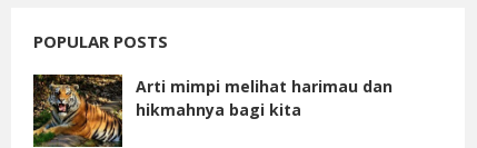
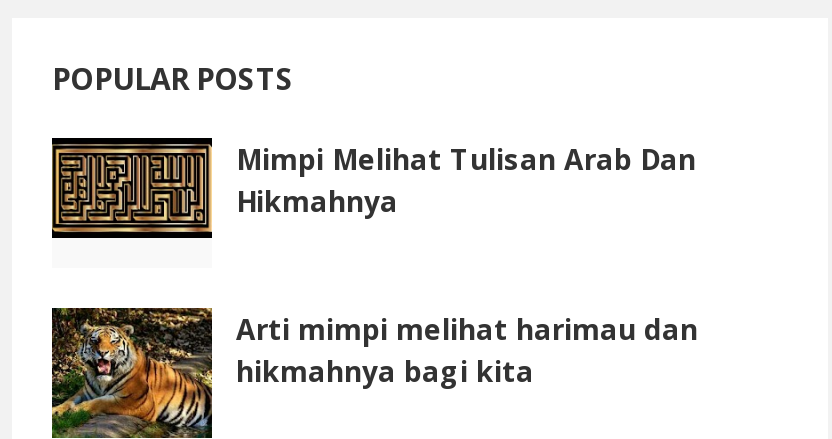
+ [image]
+ Mimpi Melihat Tulisan Arab Dan
+ Hikmahnya
